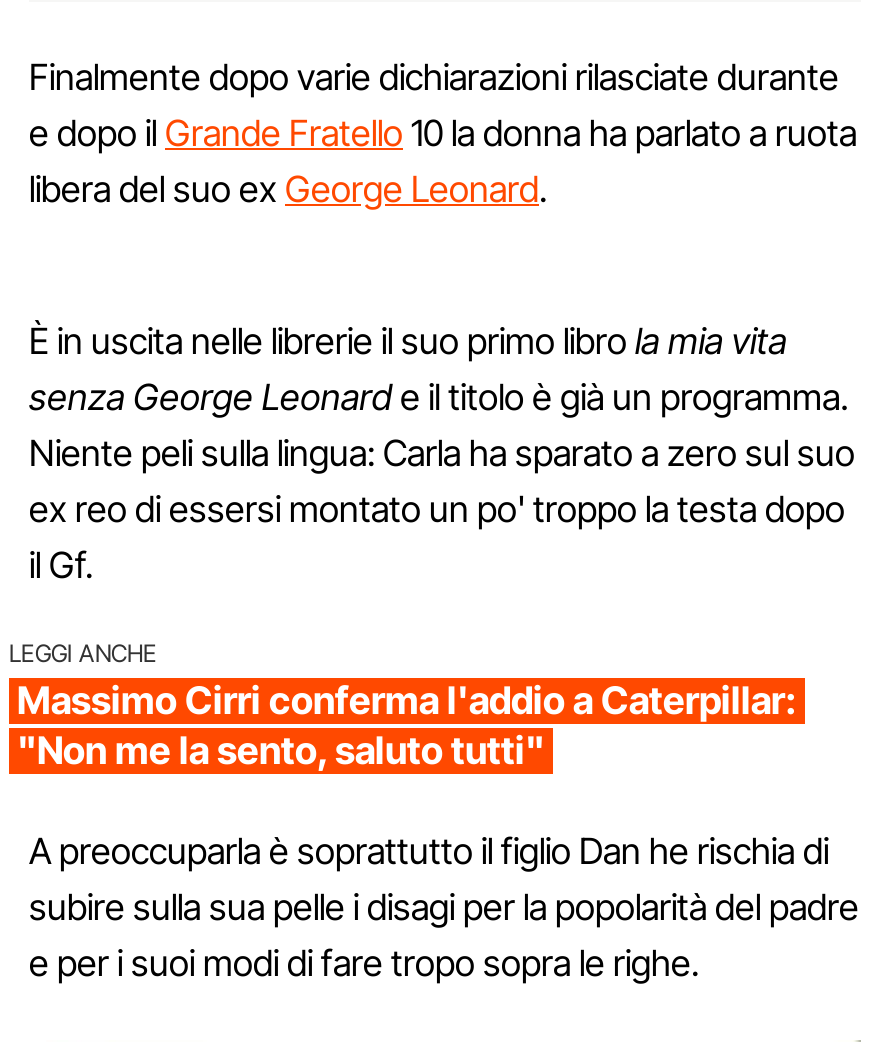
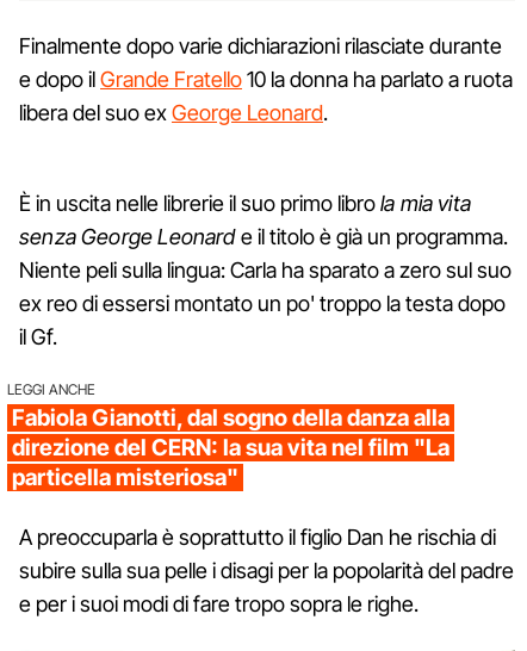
- Massimo Cirri conferma l'addio a Caterpillar:
- "Non me la sento, saluto tutti"
+ Fabiola Gianotti, dal sogno della danza alla
+ direzione del CERN: la sua vita nel film "La
+ particella misteriosa"
